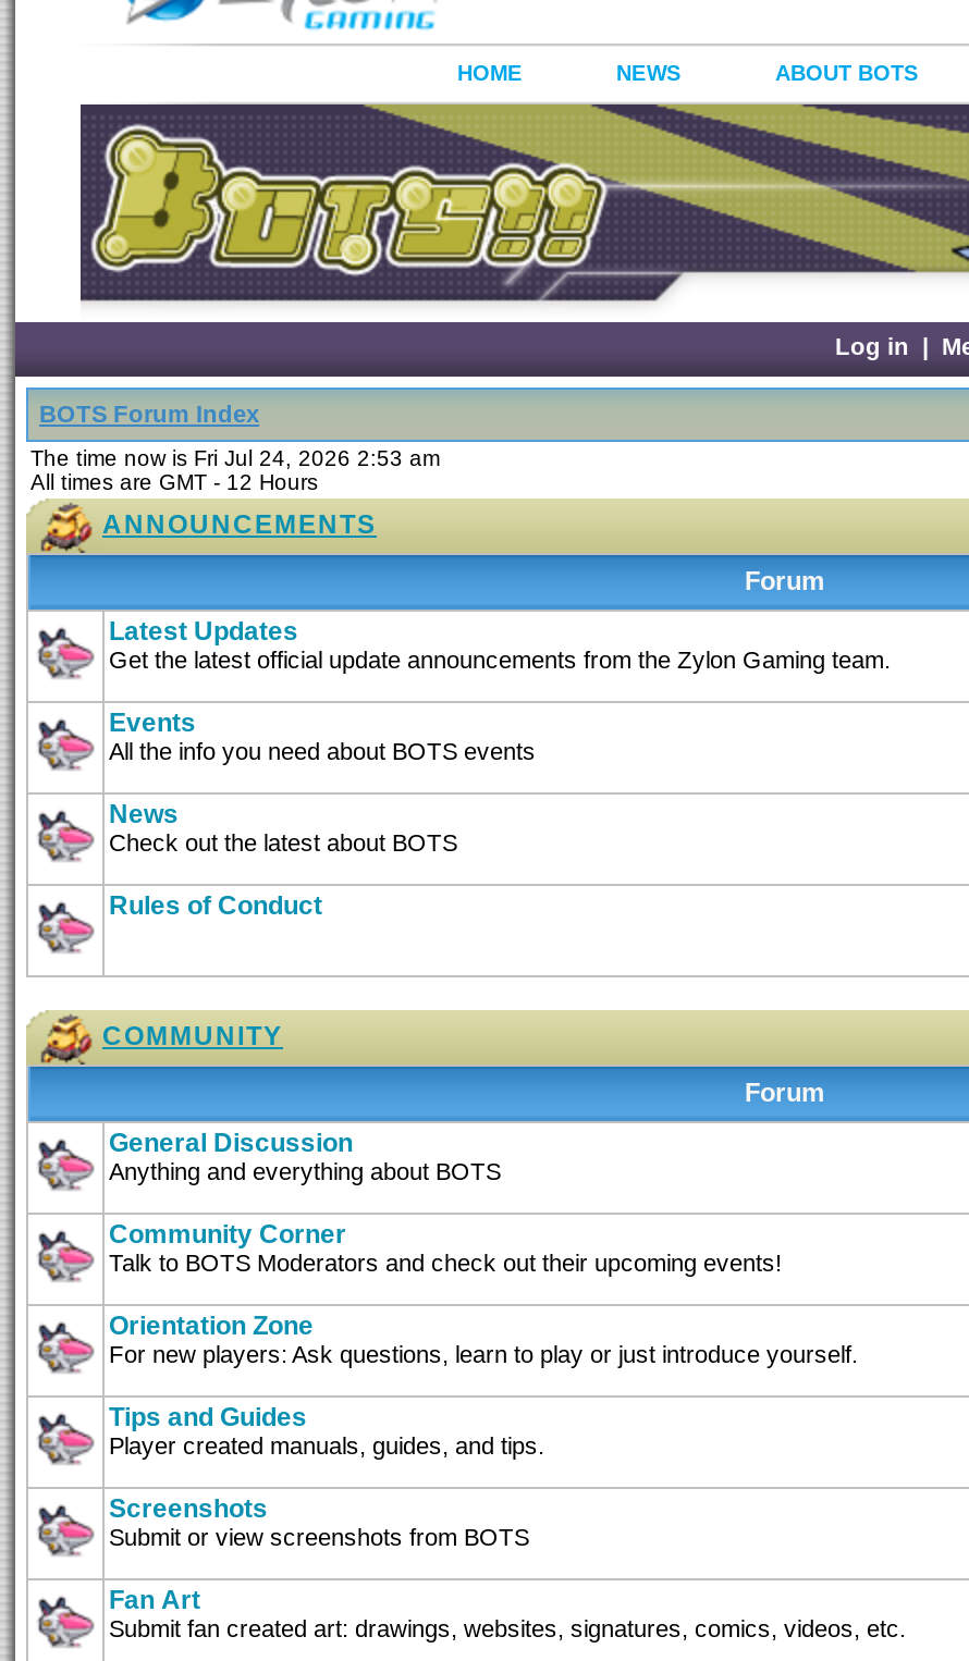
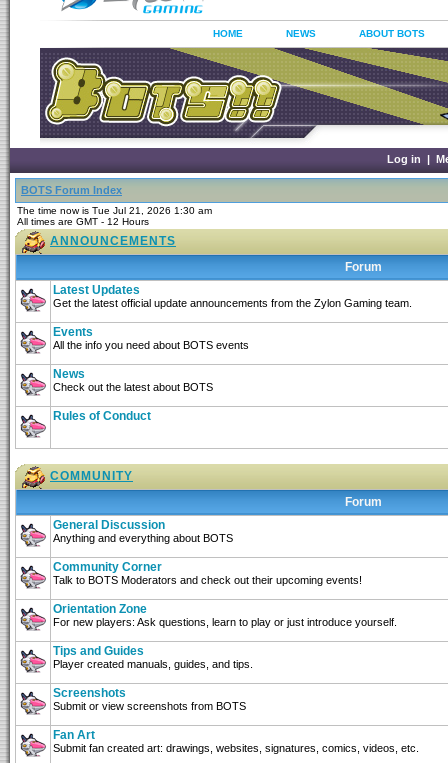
- The time now is Fri Jul 24, 2026 2:53 am
+ The time now is Tue Jul 21, 2026 1:30 am
